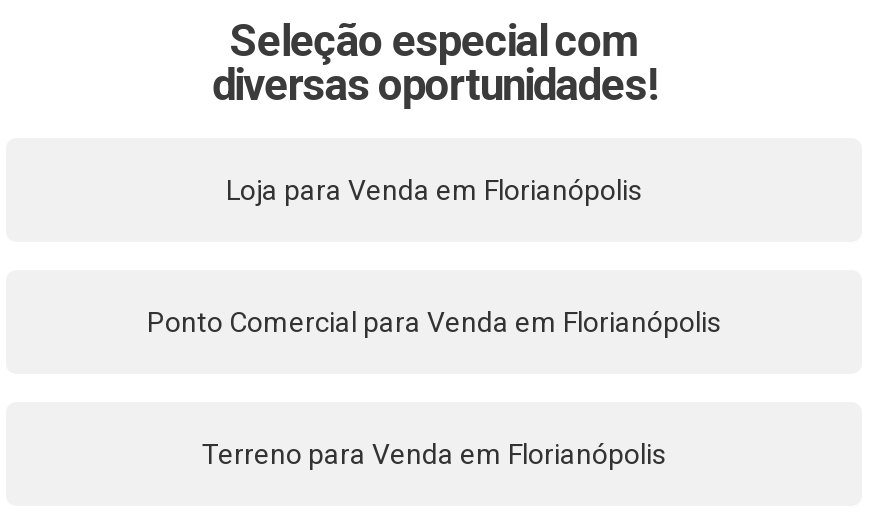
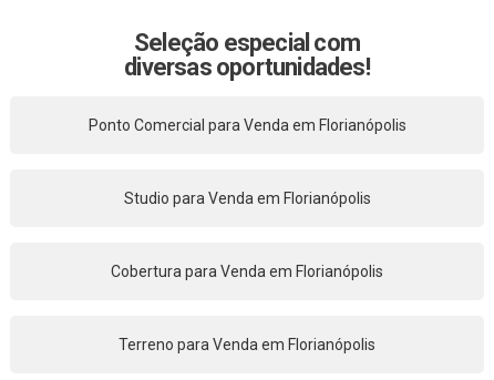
- Loja para Venda em Florianópolis

moved up: Ponto Comercial para Venda em Florianópolis

+ Cobertura para Venda em Florianópolis

+ Studio para Venda em Florianópolis
